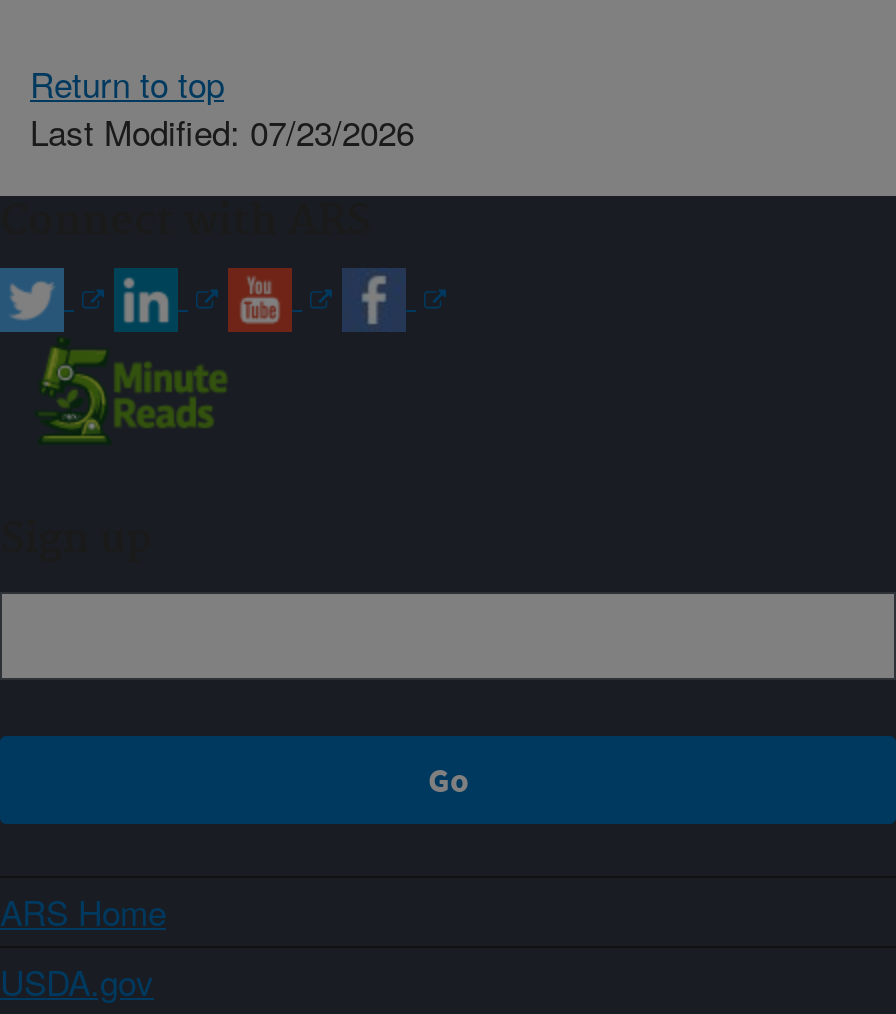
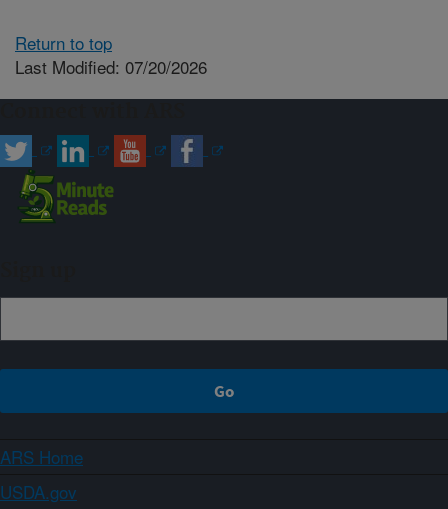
- Last Modified: 07/23/2026
+ Last Modified: 07/20/2026
